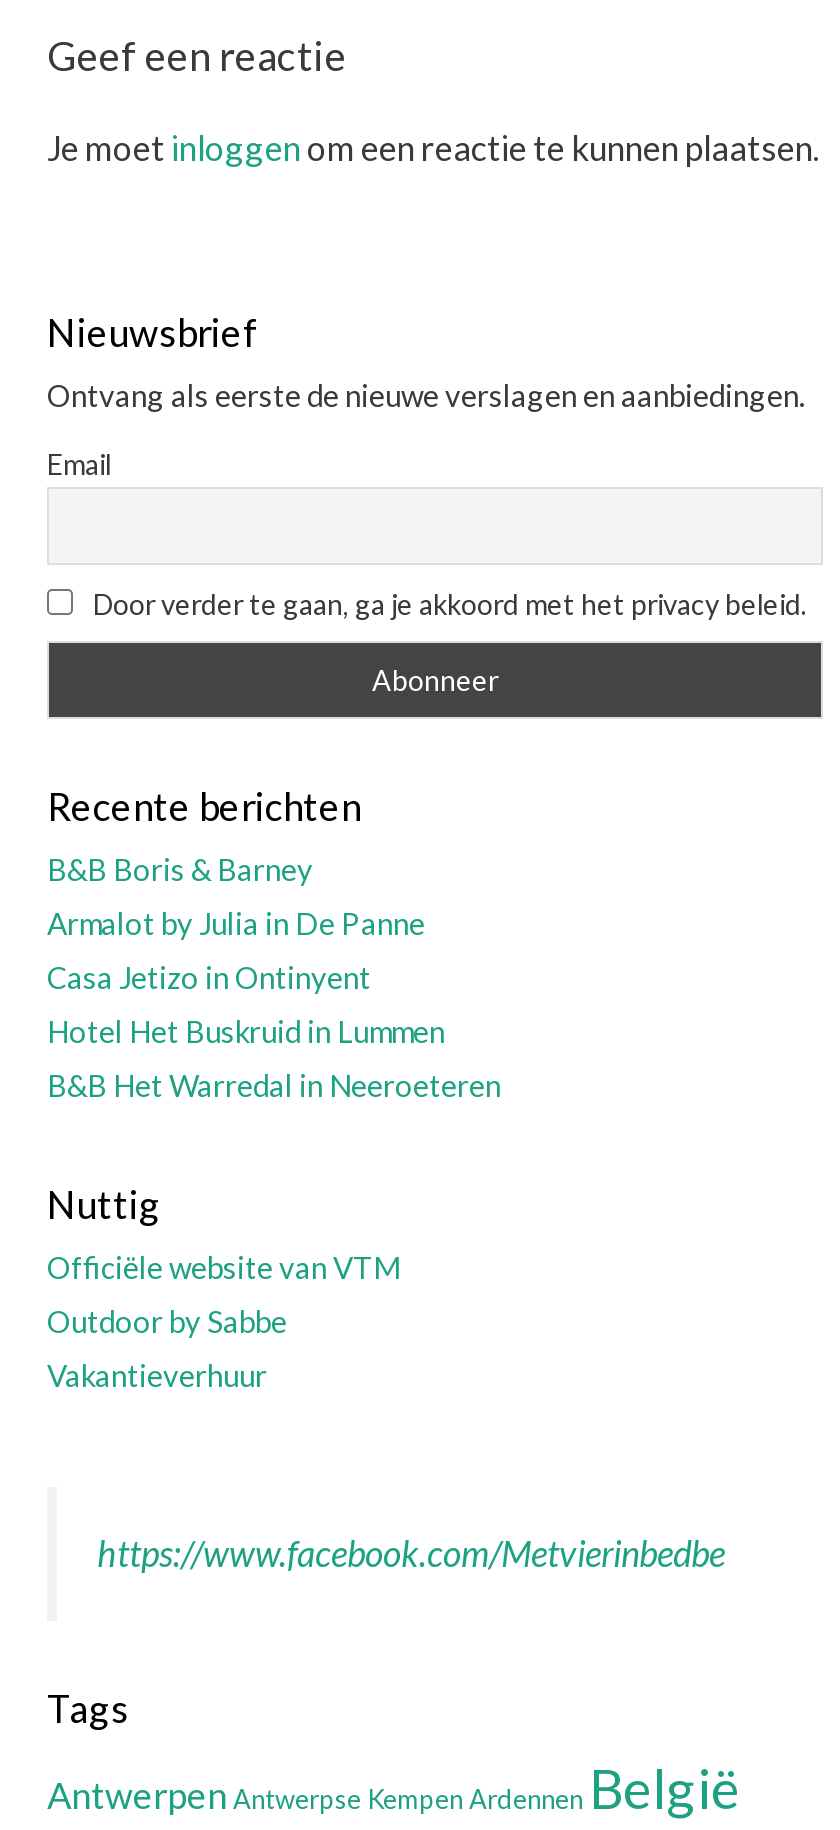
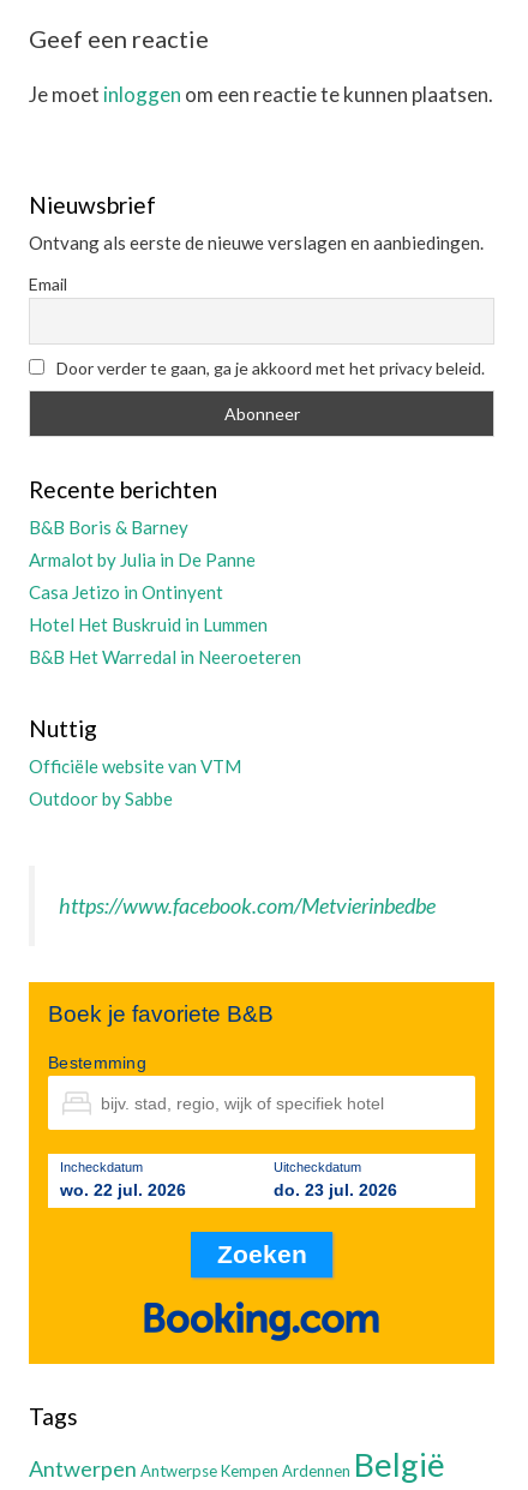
- Vakantieverhuur

moved up: https://www.facebook.com/Metvierinbedbe

+ [image]
+ Boek je favoriete B&B
+ Bestemming

+ Incheckdatum
+ wo. 22 jul. 2026

+ Uitcheckdatum
+ do. 23 jul. 2026
